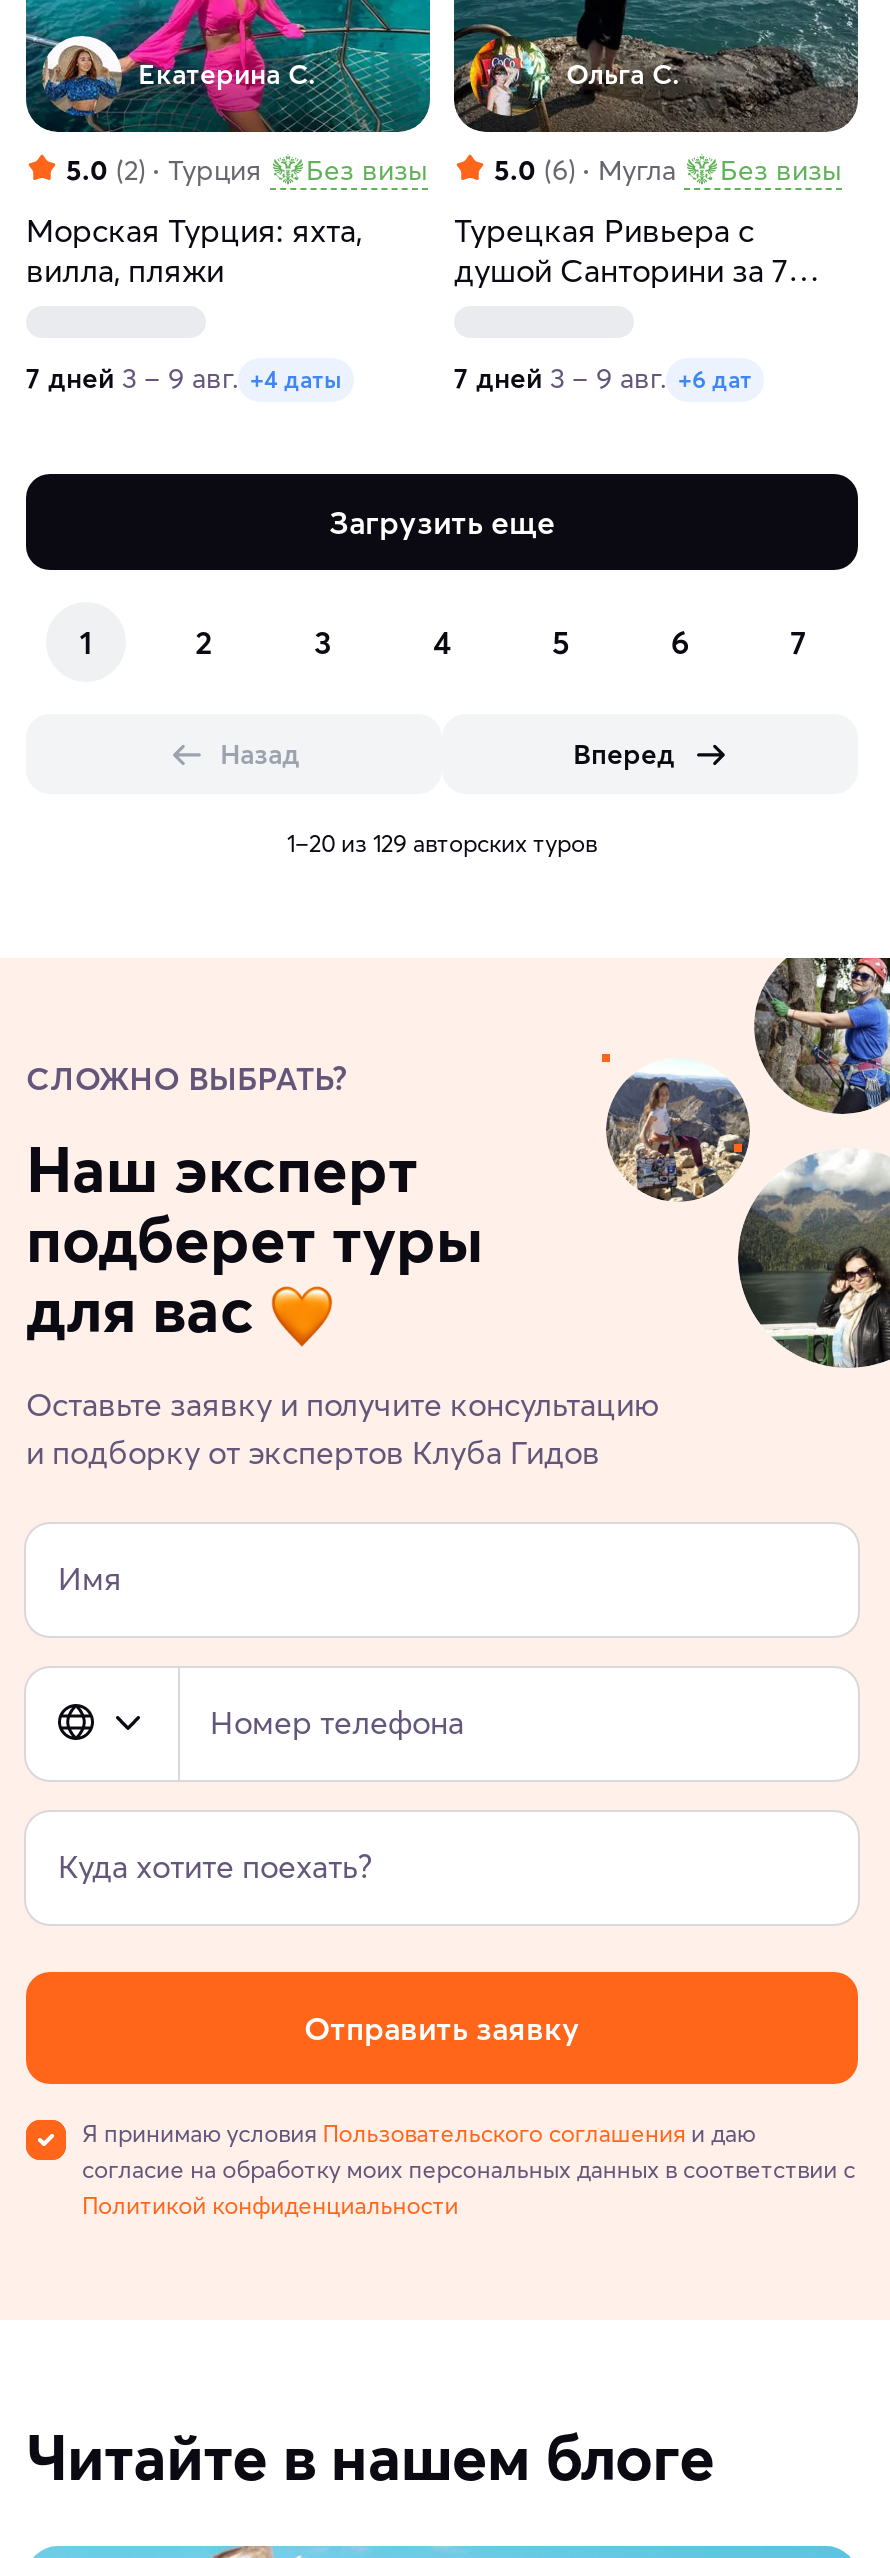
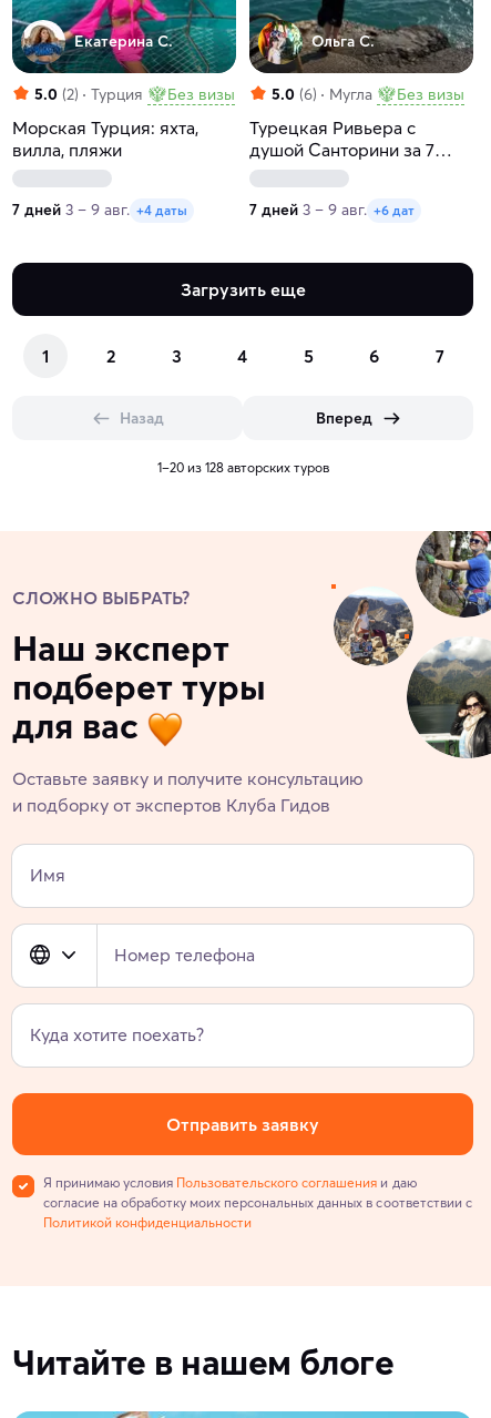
- 1–20 из 129 авторских туров
+ 1–20 из 128 авторских туров
